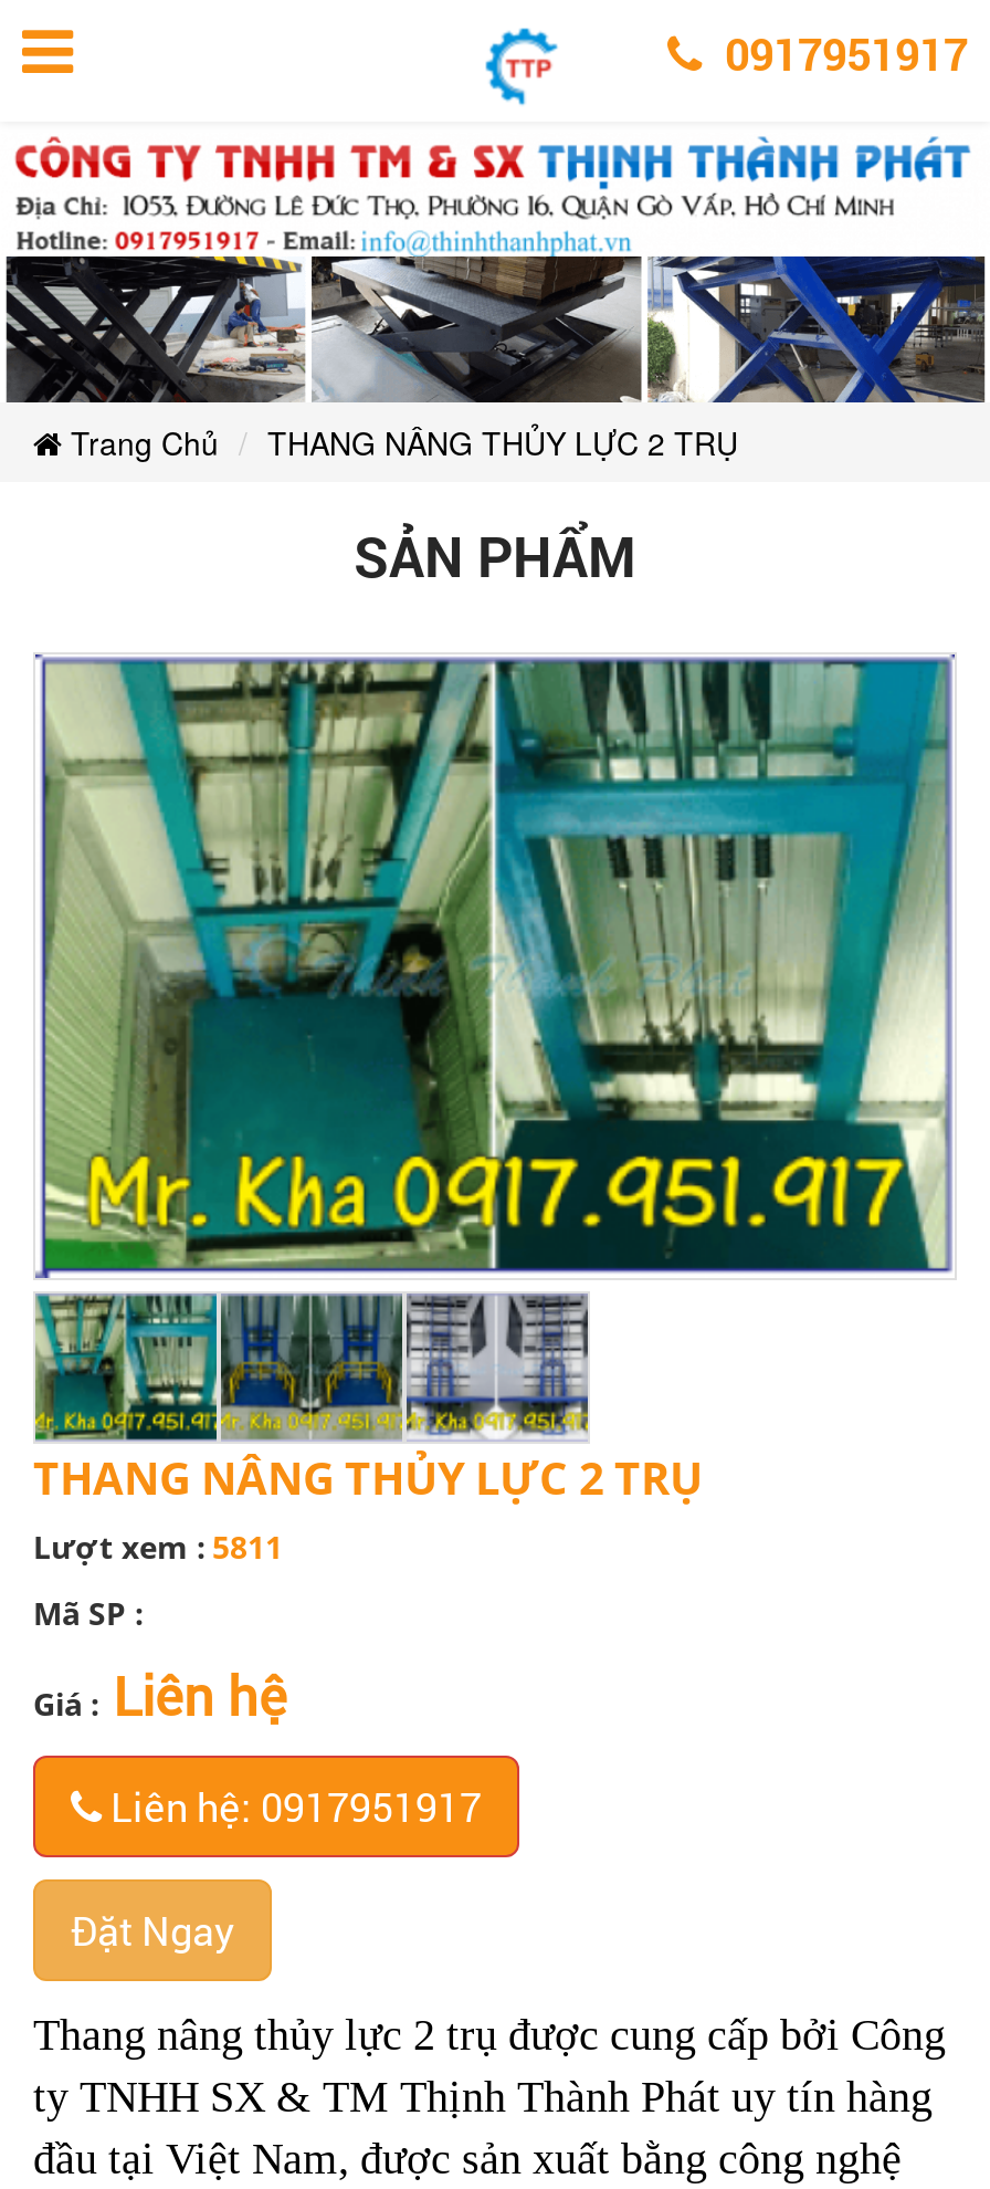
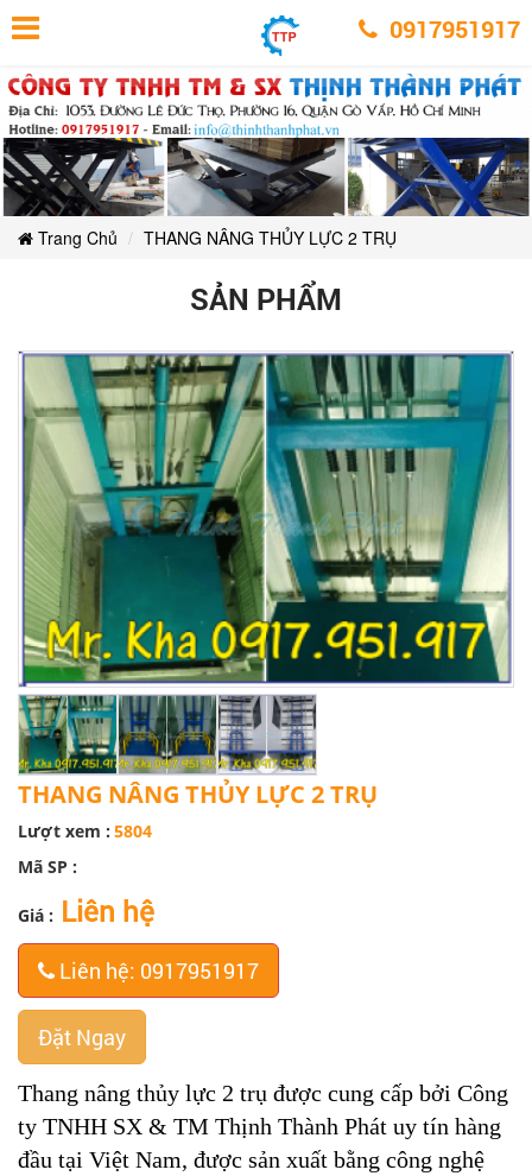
- Lượt xem : 5811
+ Lượt xem : 5804
